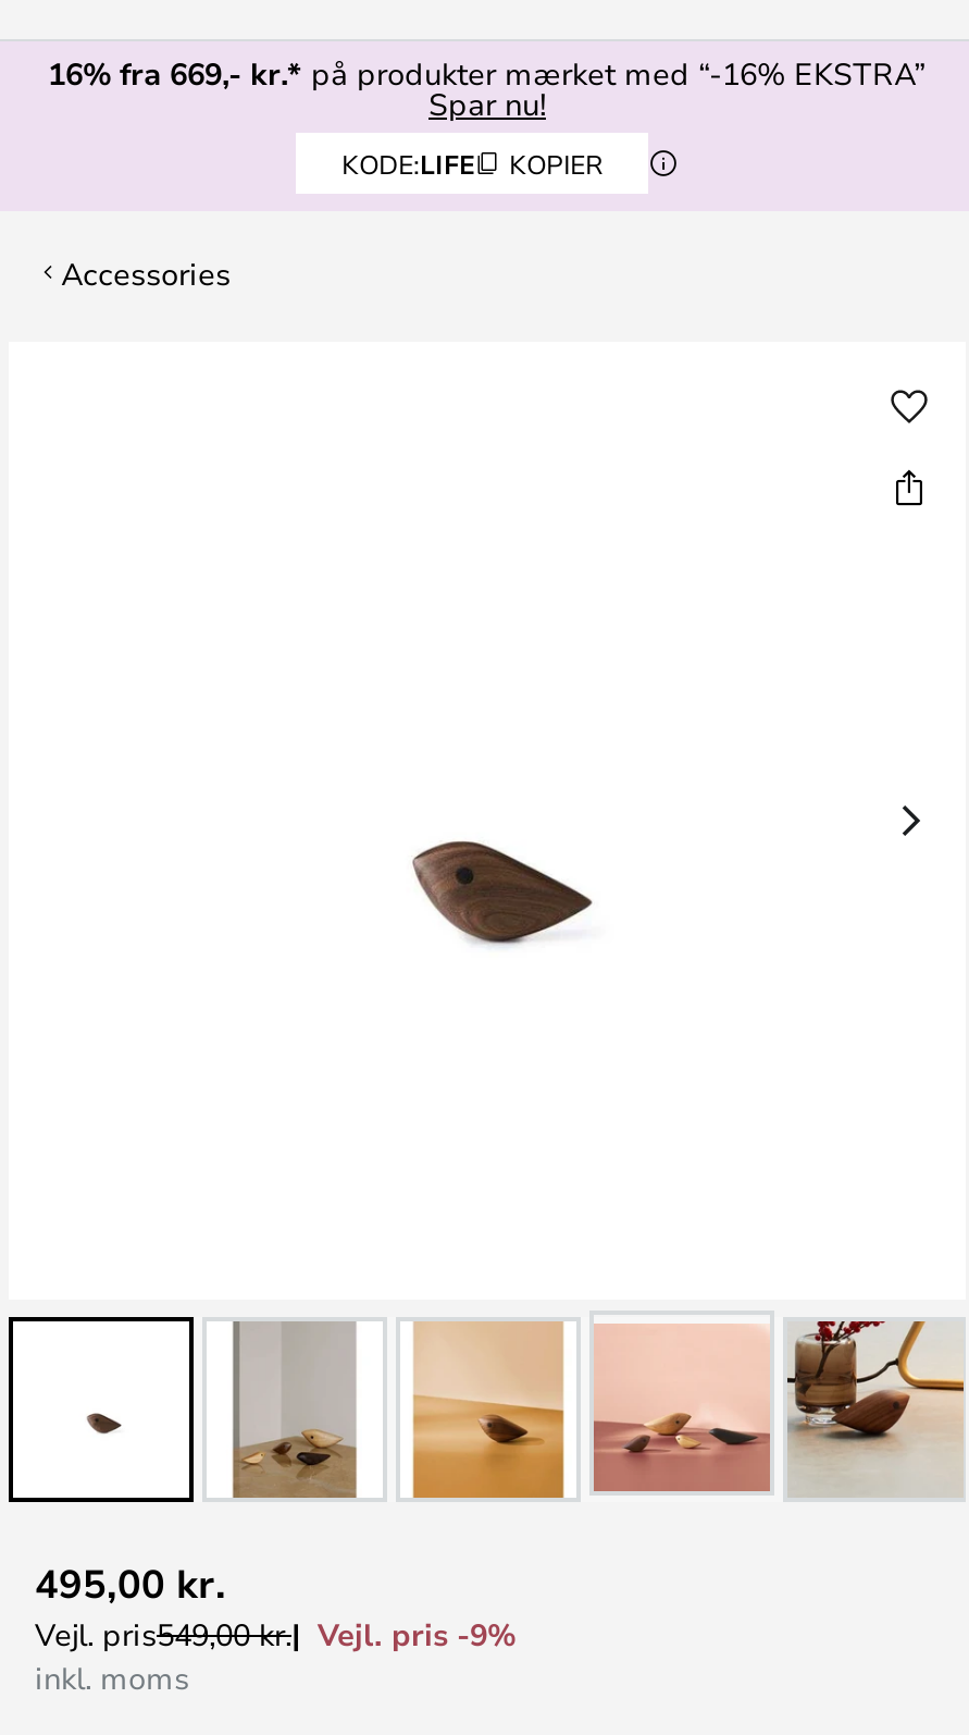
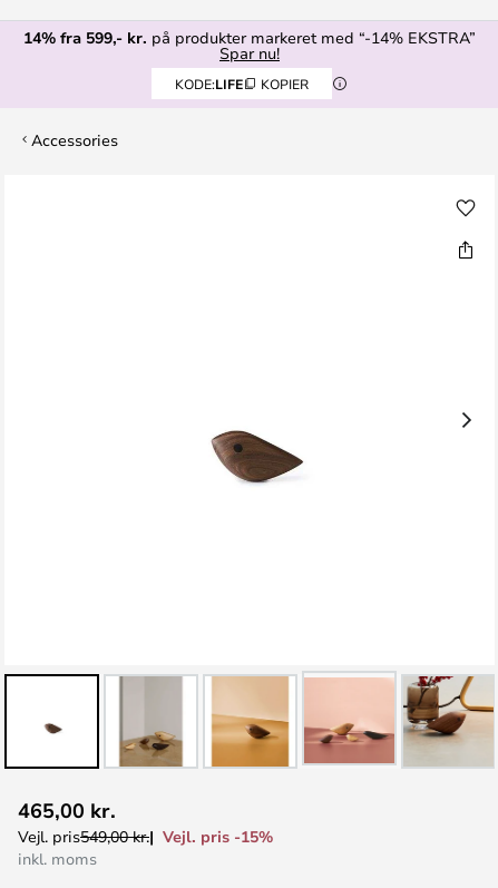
- 16% fra 669,- kr.* på produkter mærket med “-16% EKSTRA”
+ 14% fra 599,- kr. på produkter markeret med “-14% EKSTRA”

- 495,00 kr.
+ 465,00 kr.

- Vejl. pris -9%
+ Vejl. pris -15%
